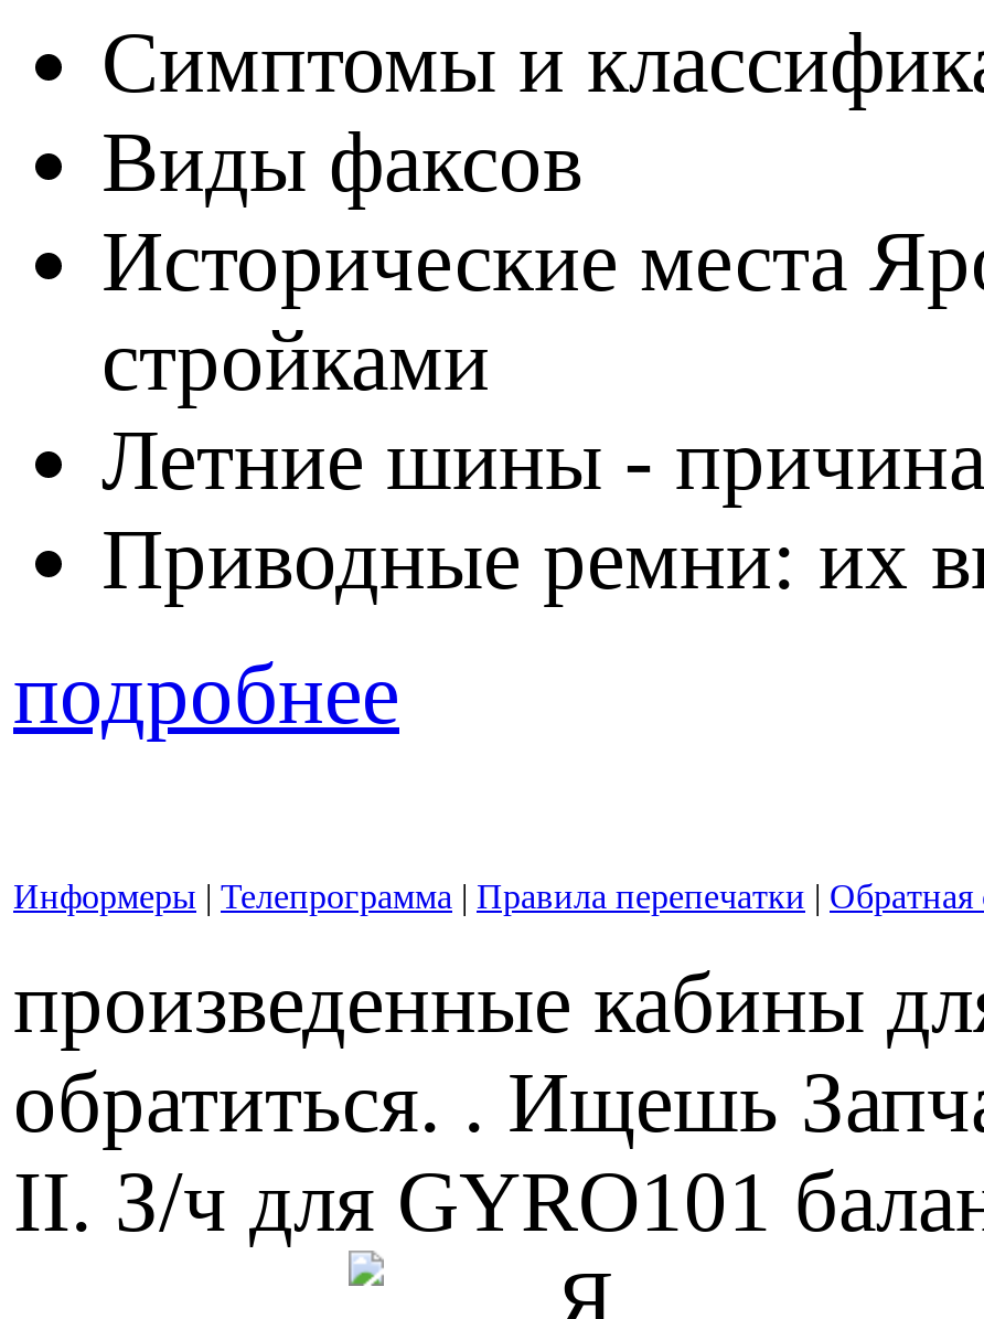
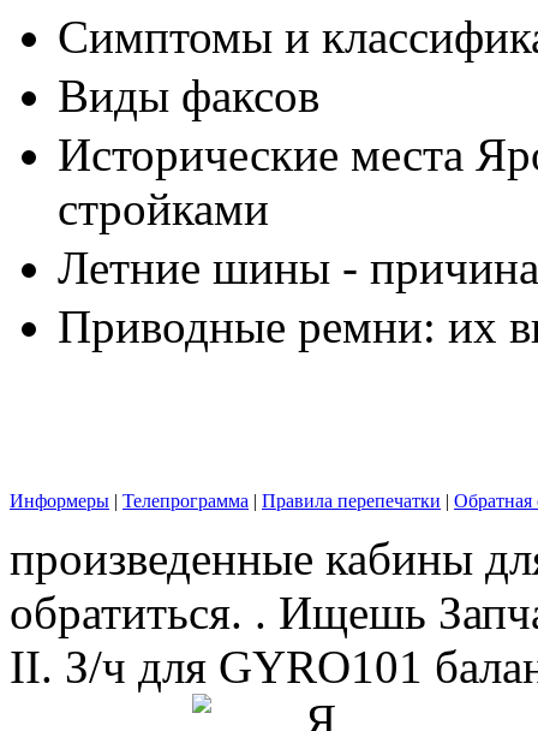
- подробнее
